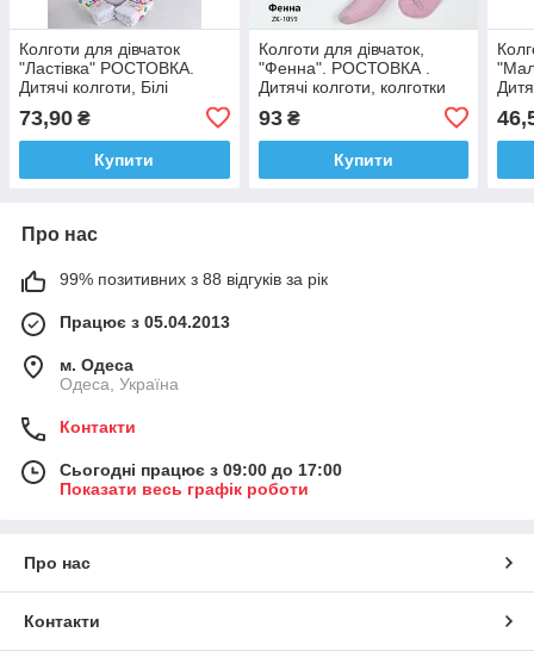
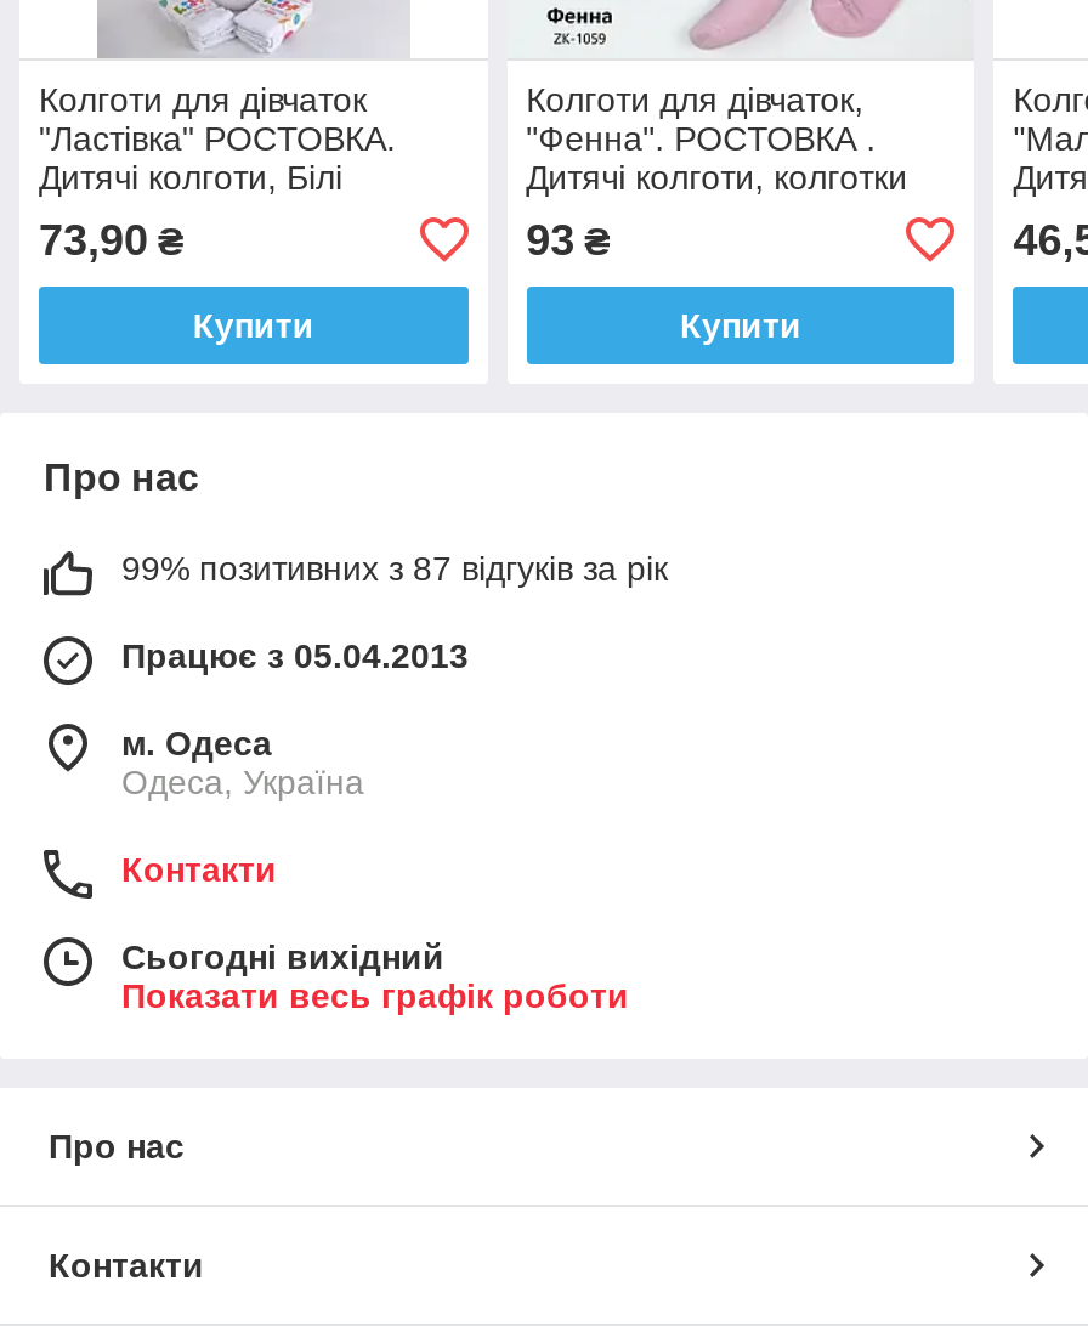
- 99% позитивних з 88 відгуків за рік
+ 99% позитивних з 87 відгуків за рік

- Сьогодні працює з 09:00 до 17:00
+ Сьогодні вихідний
